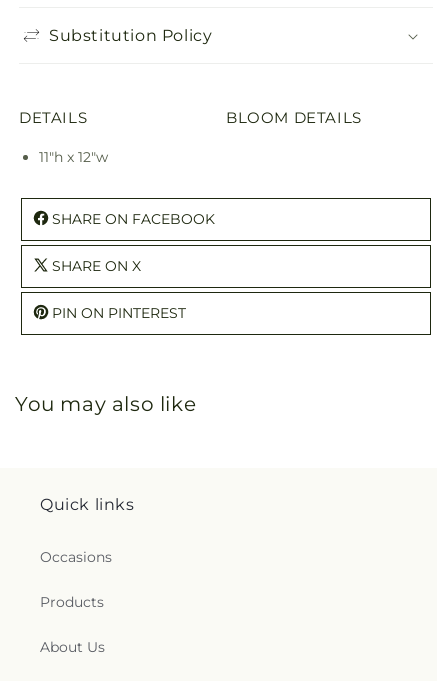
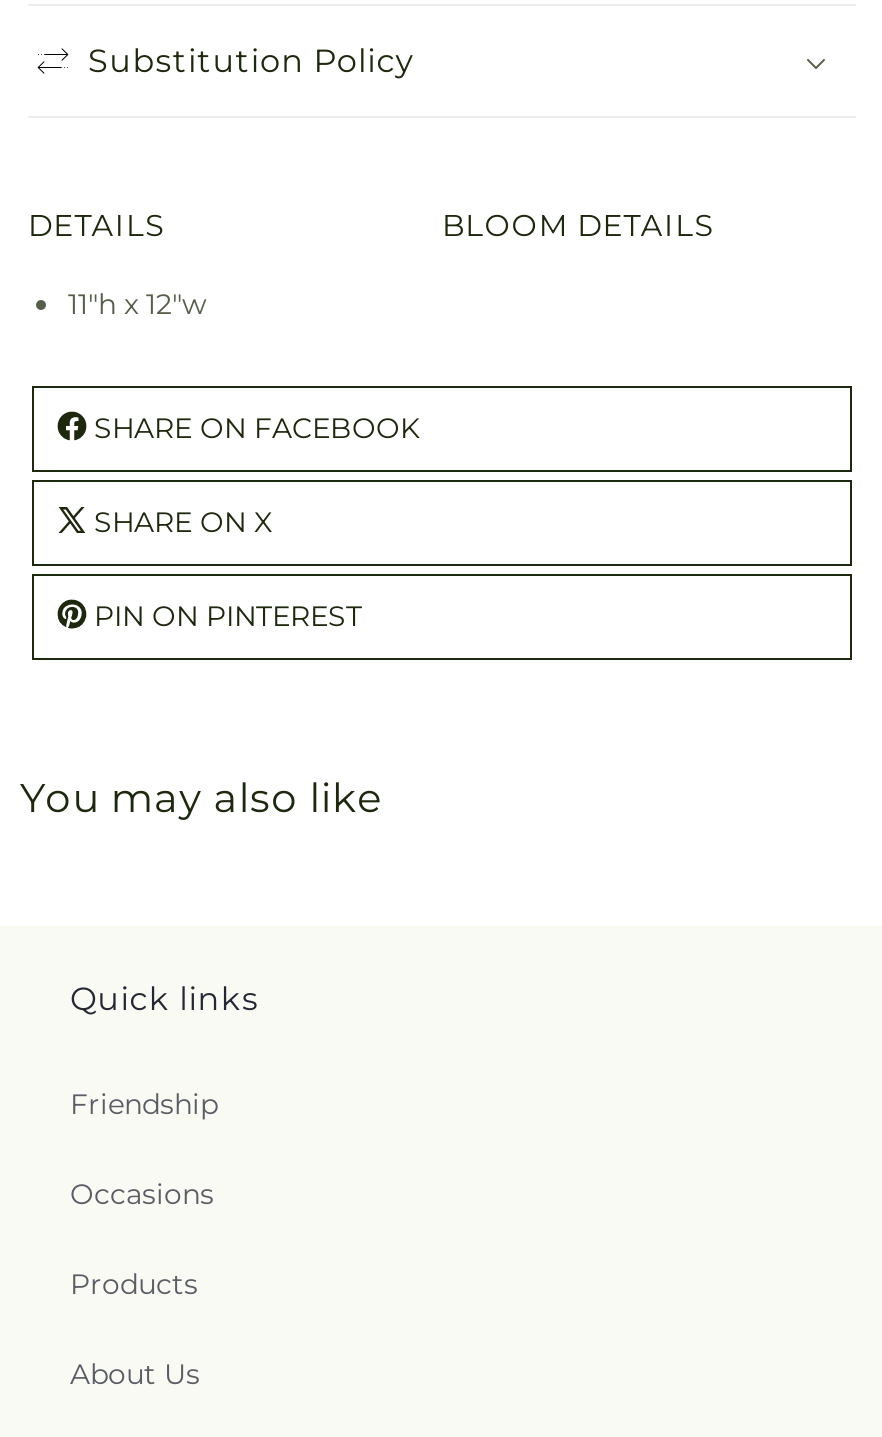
+ Friendship
